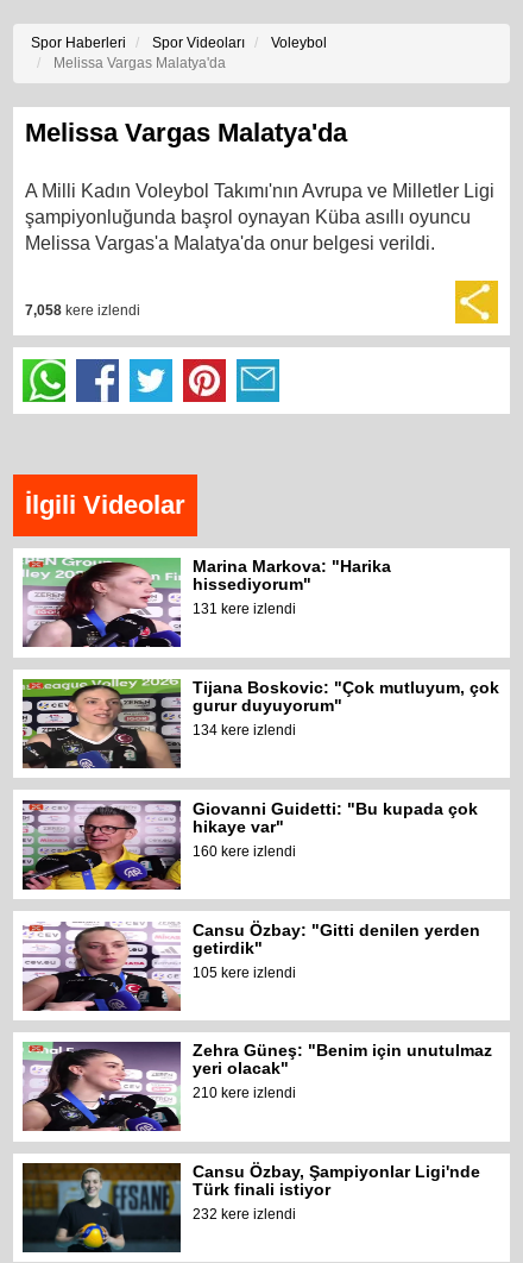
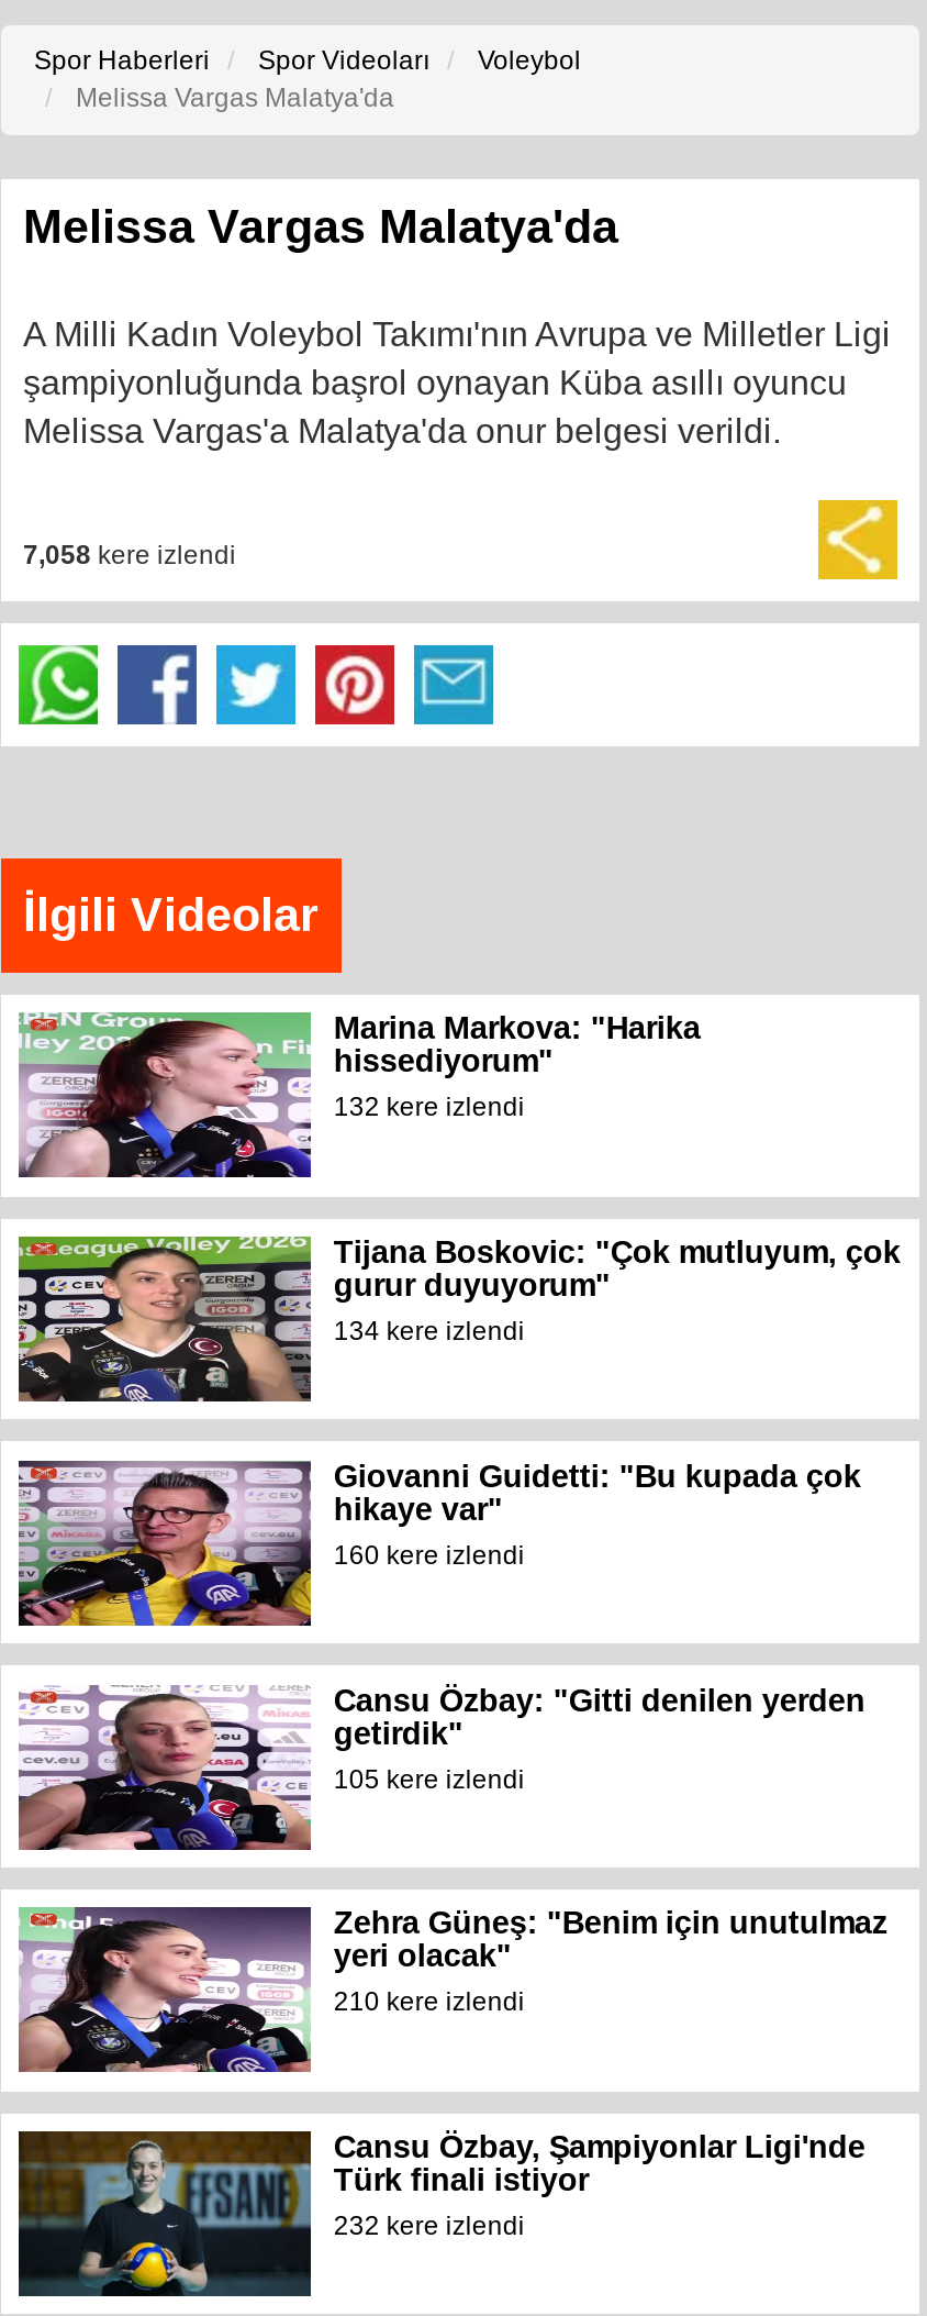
- 131 kere izlendi
+ 132 kere izlendi
